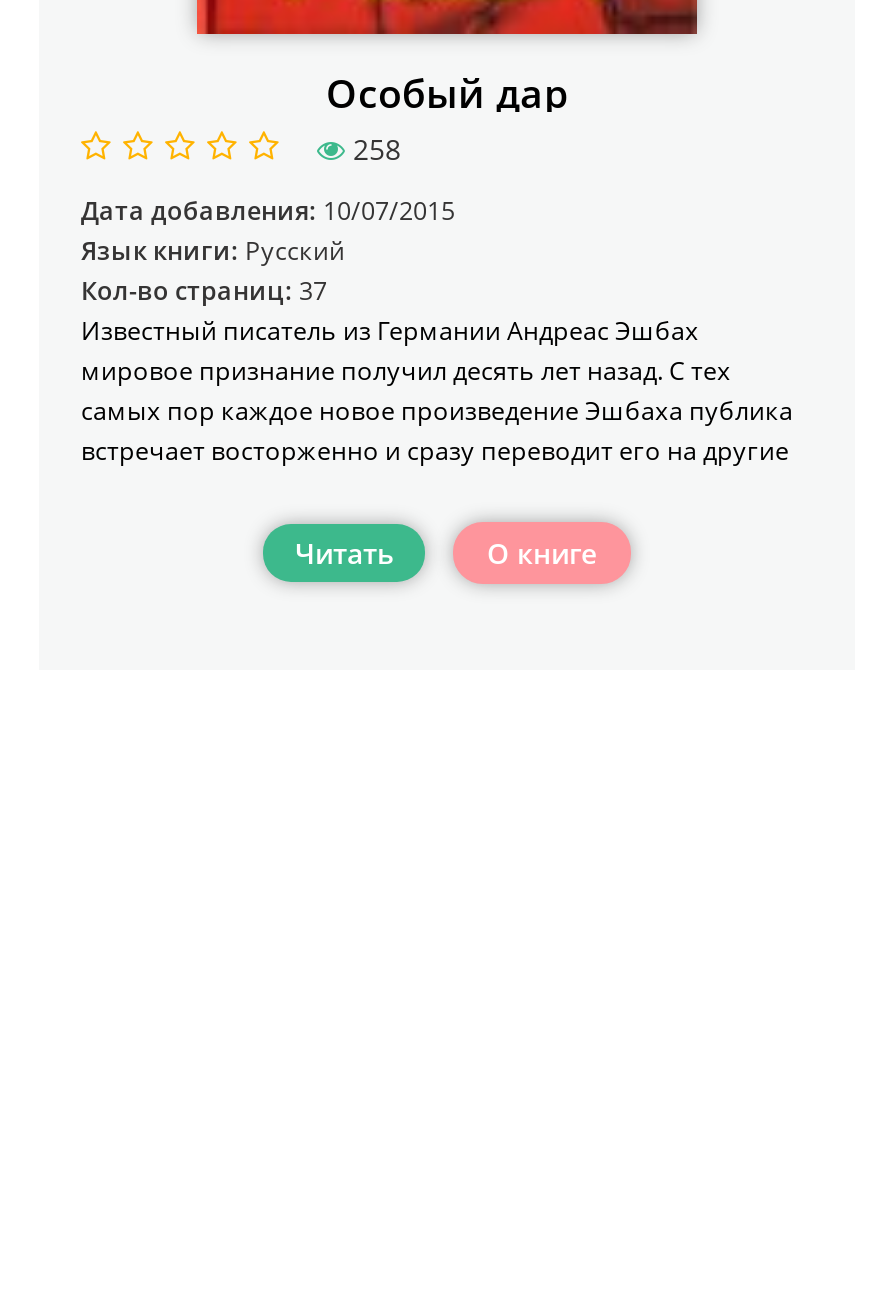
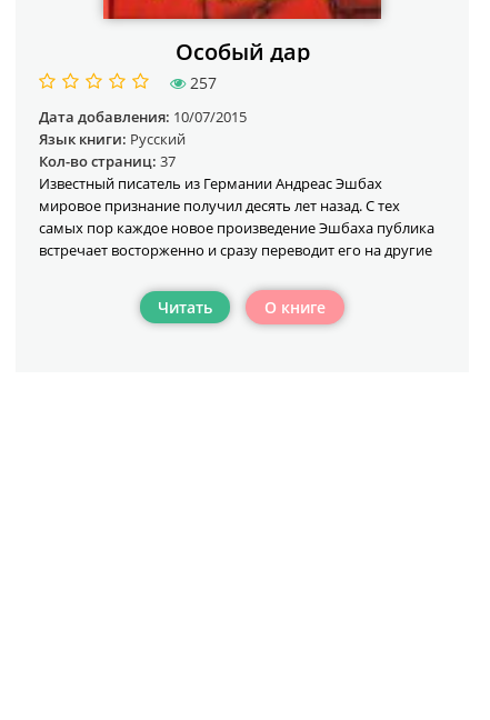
- 258
+ 257
